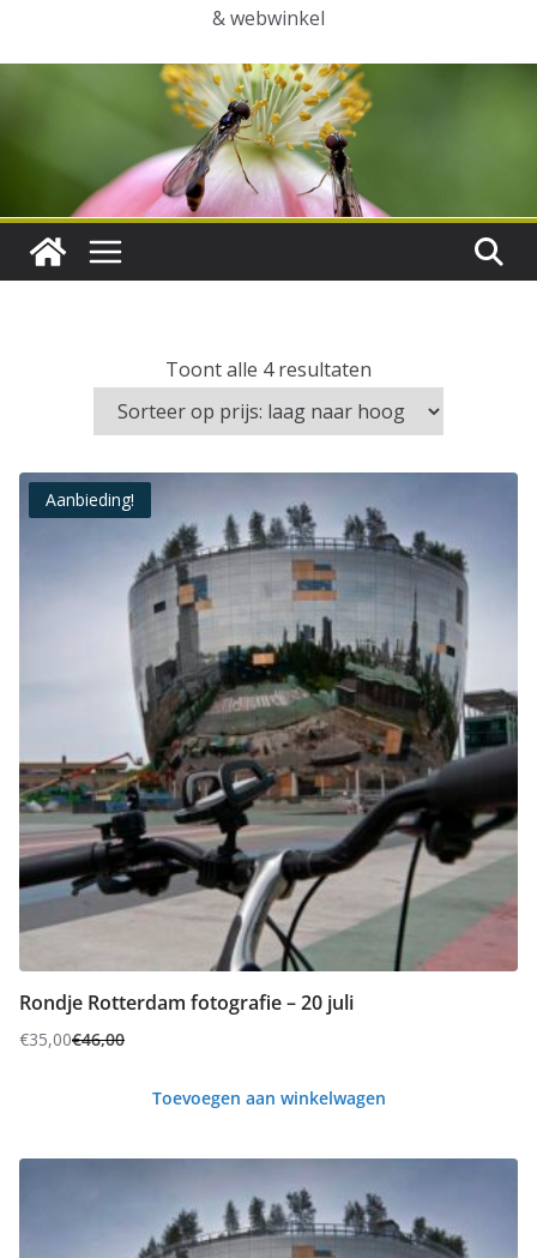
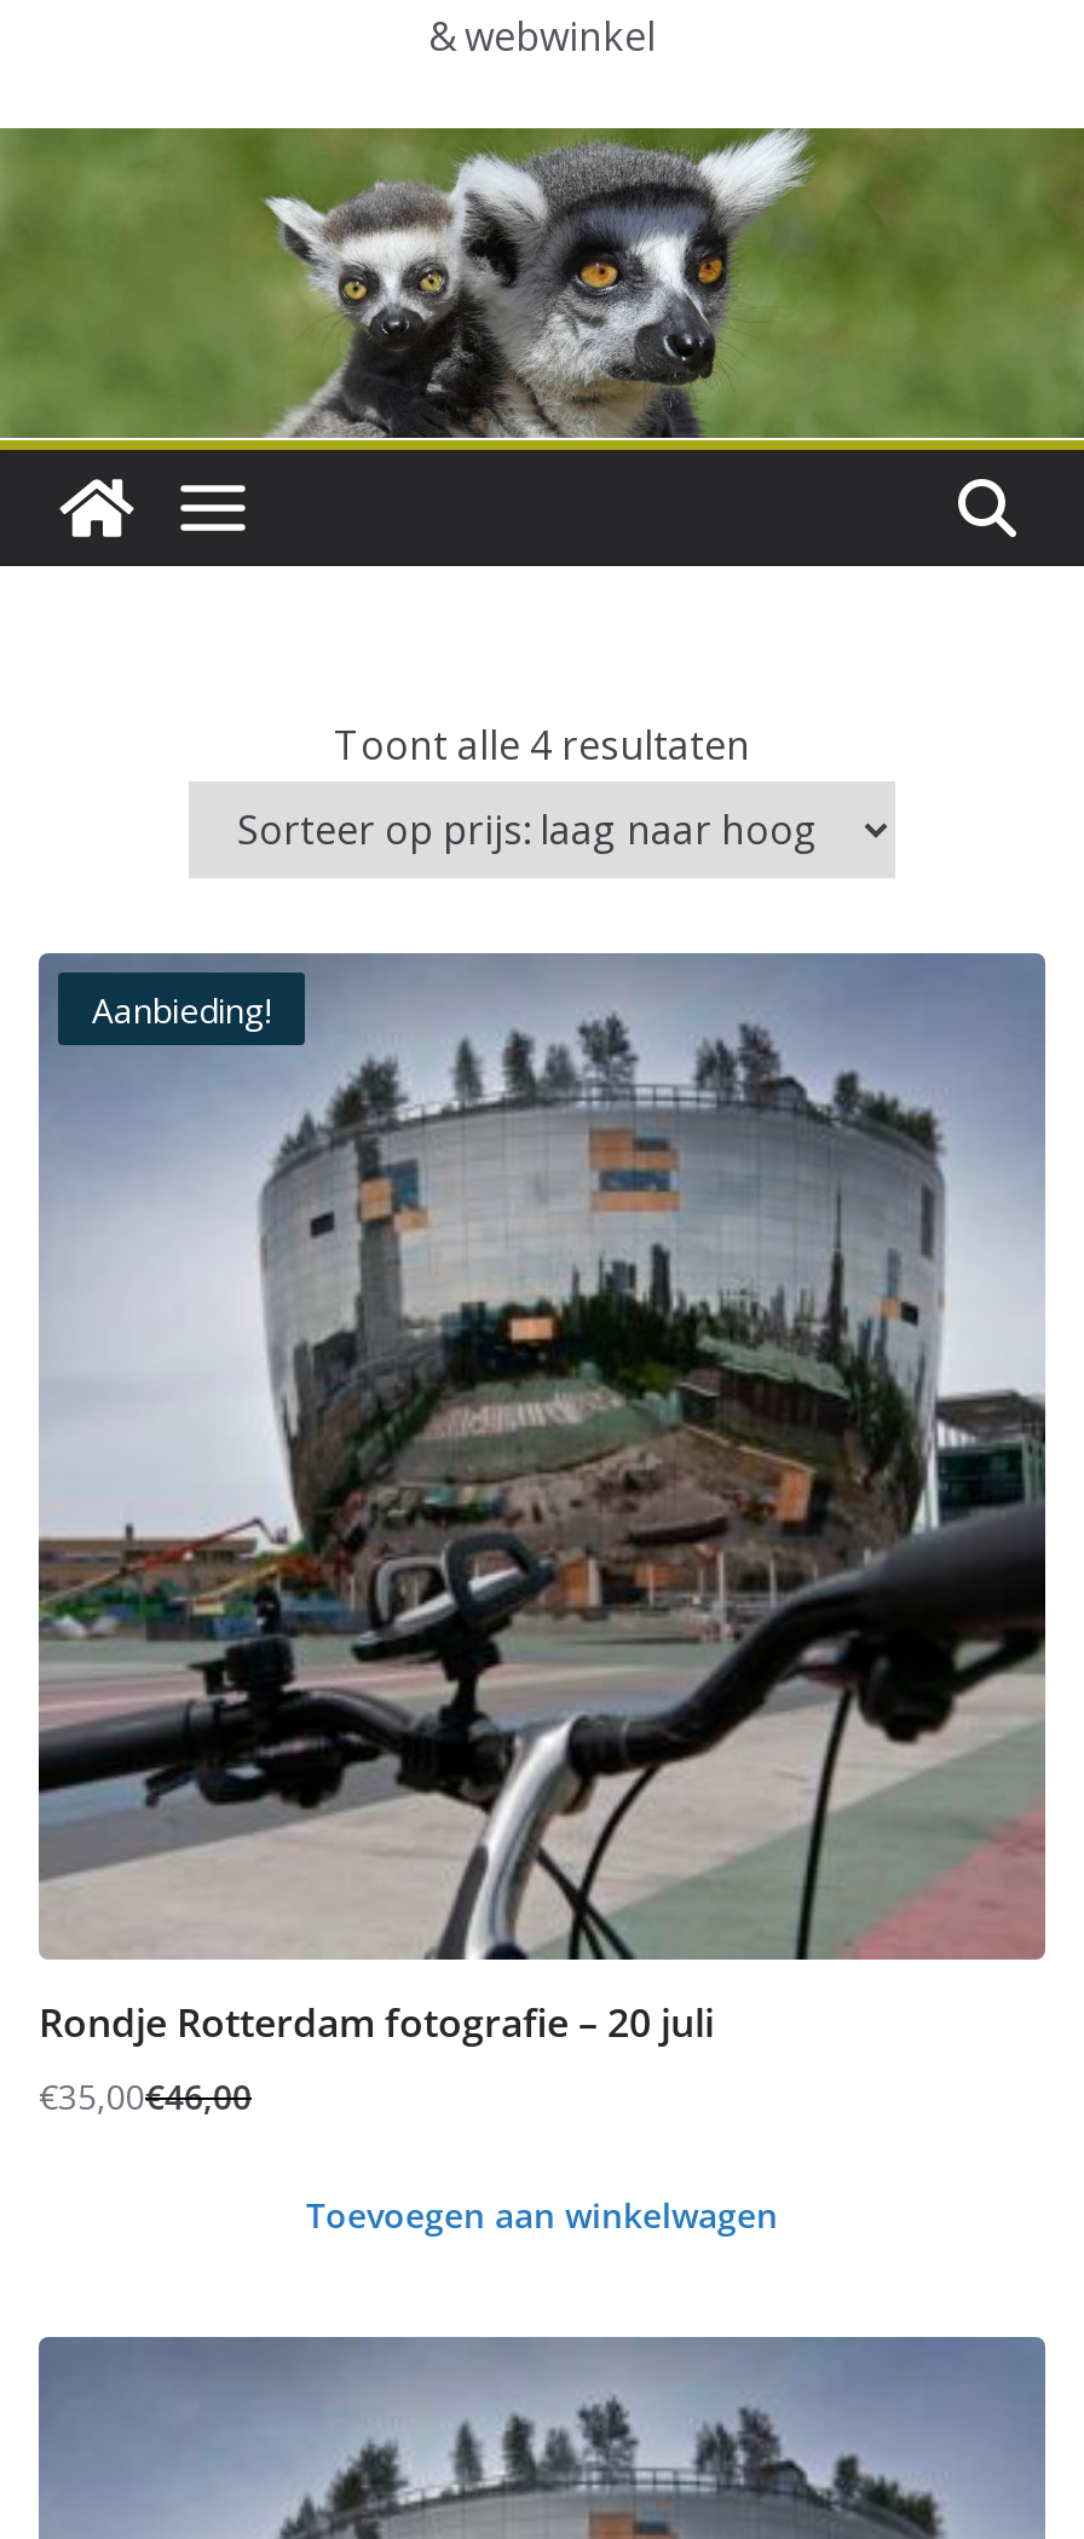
- [image]
+ [image]
